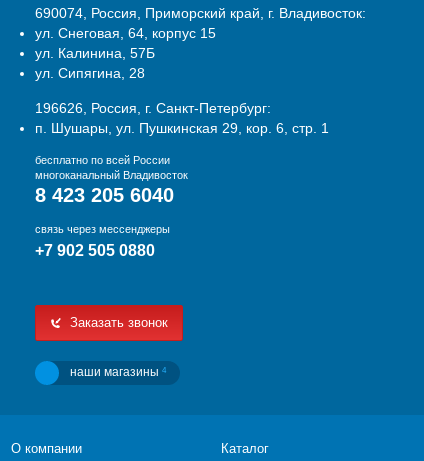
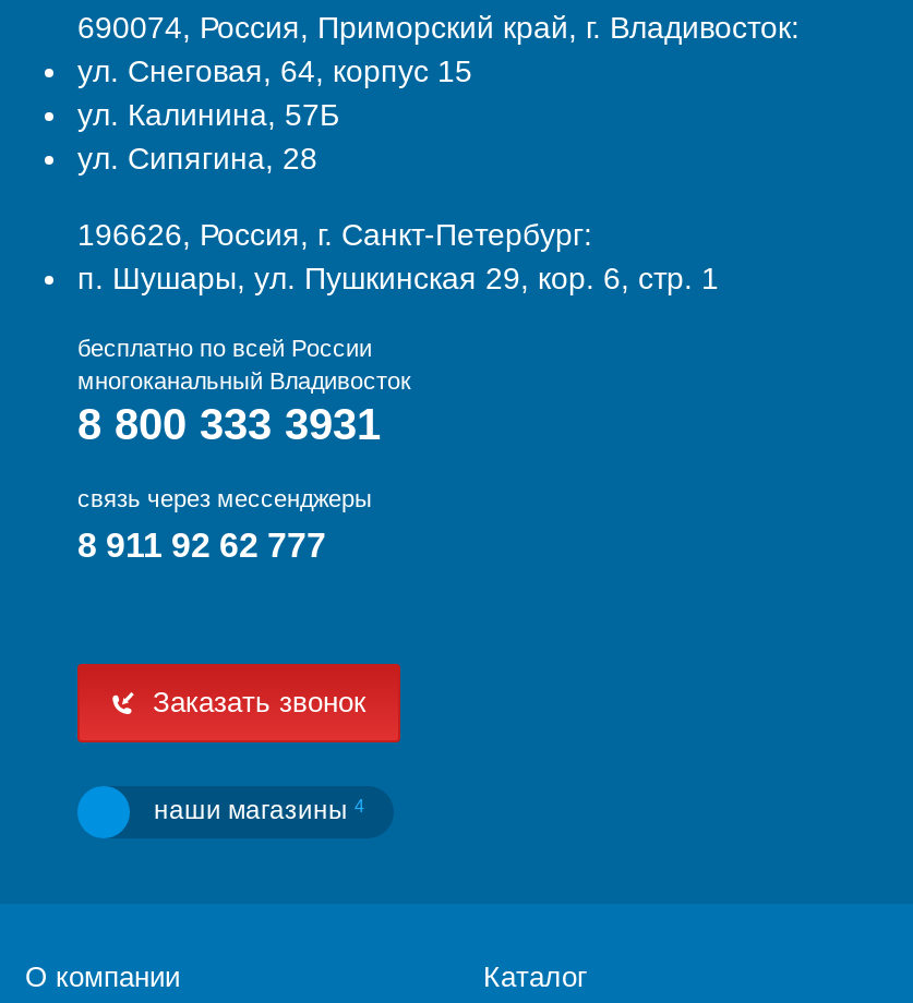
- 8 423 205 6040
+ 8 800 333 3931

- +7 902 505 0880
+ 8 911 92 62 777
